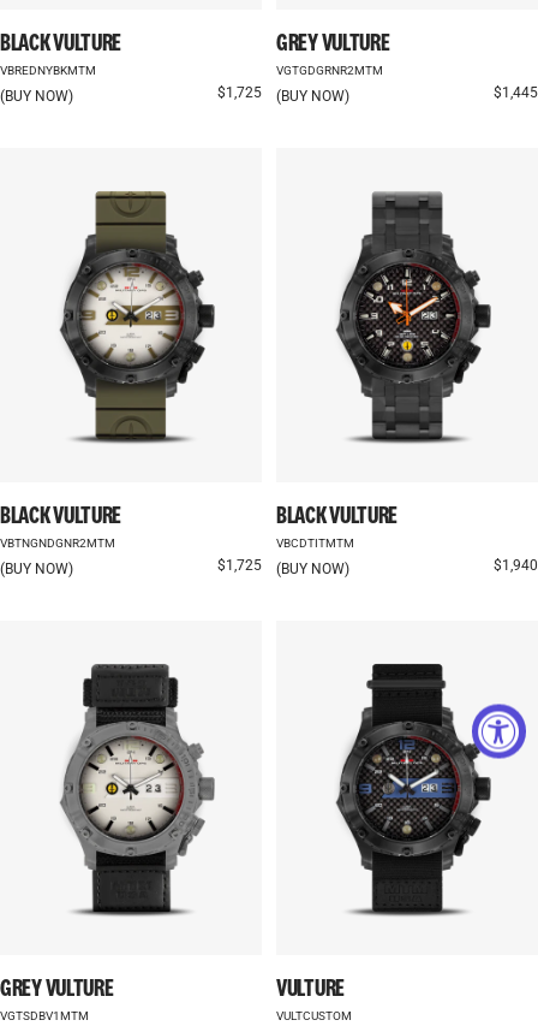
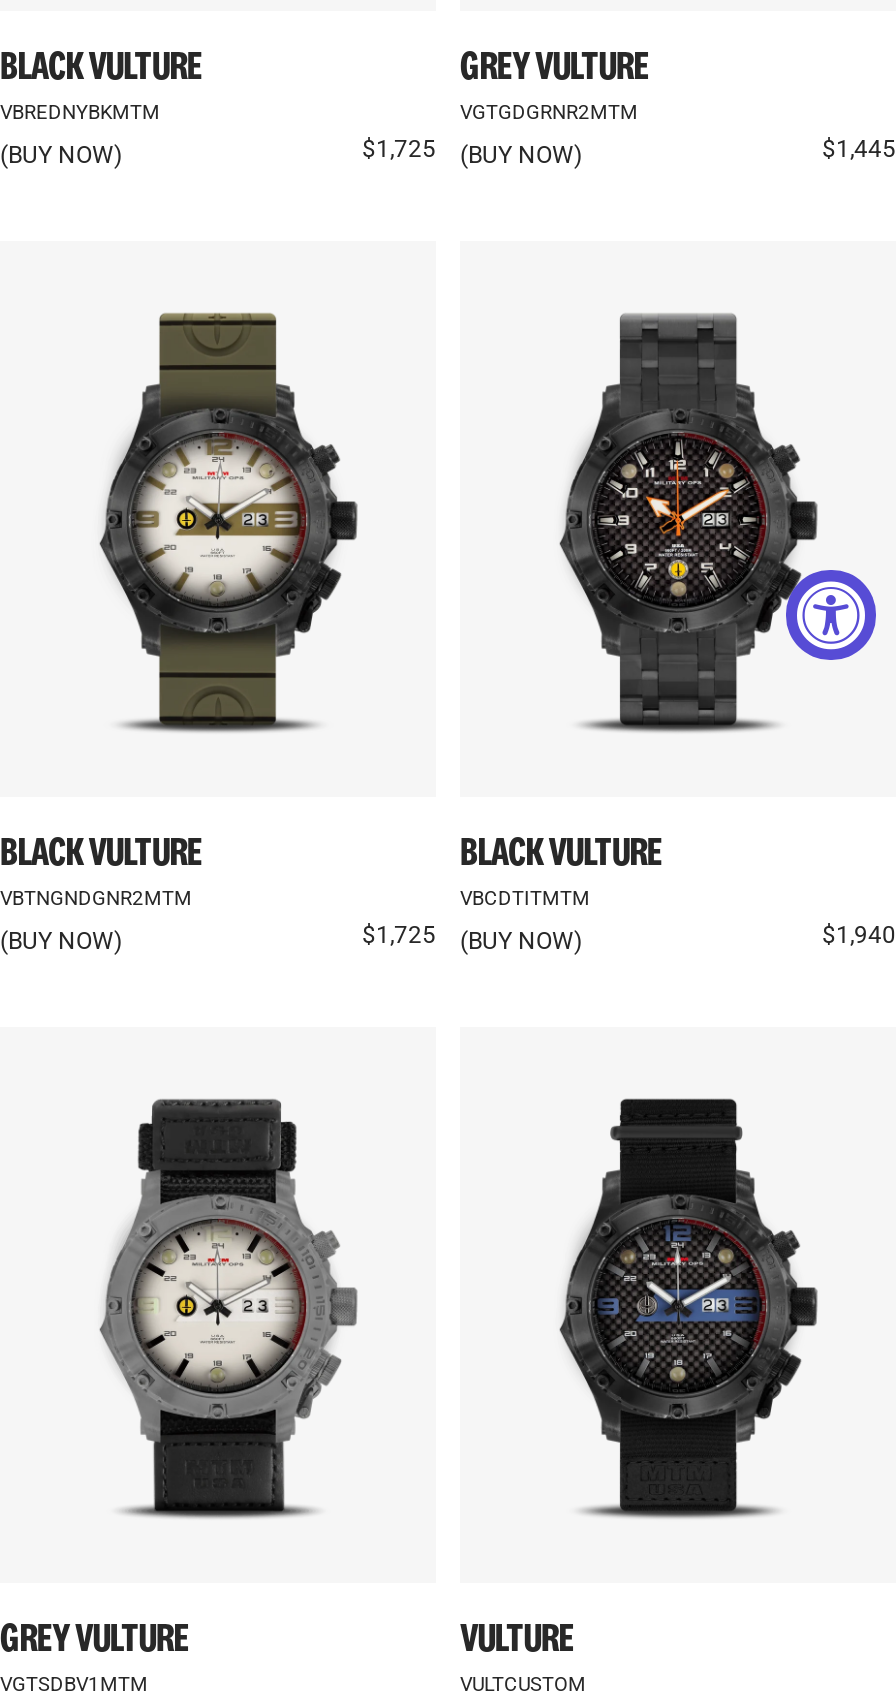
+ [image]

- [image]
